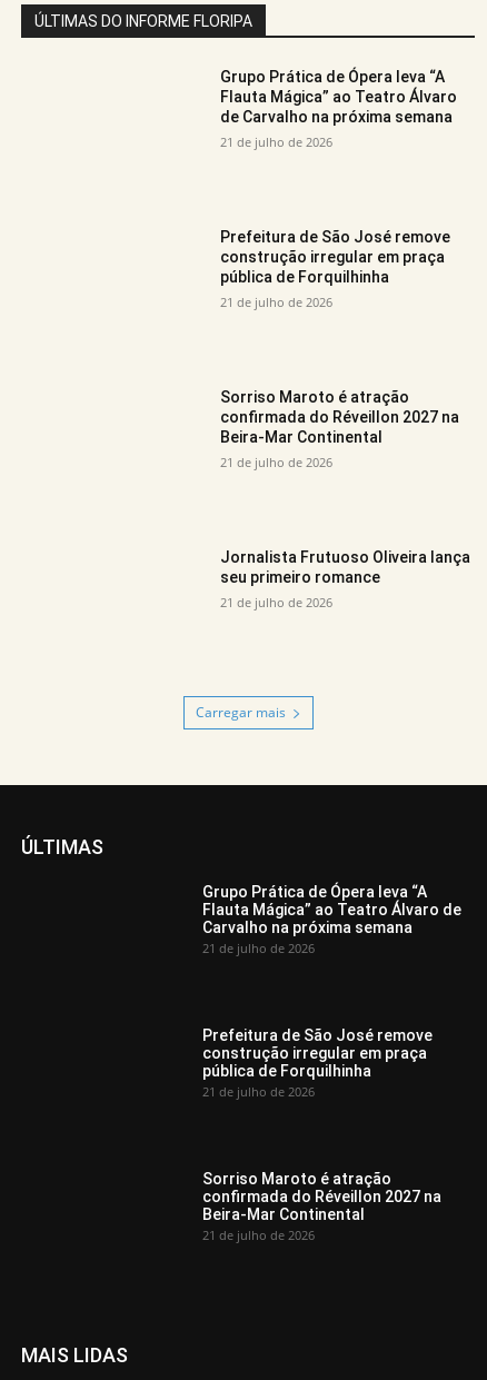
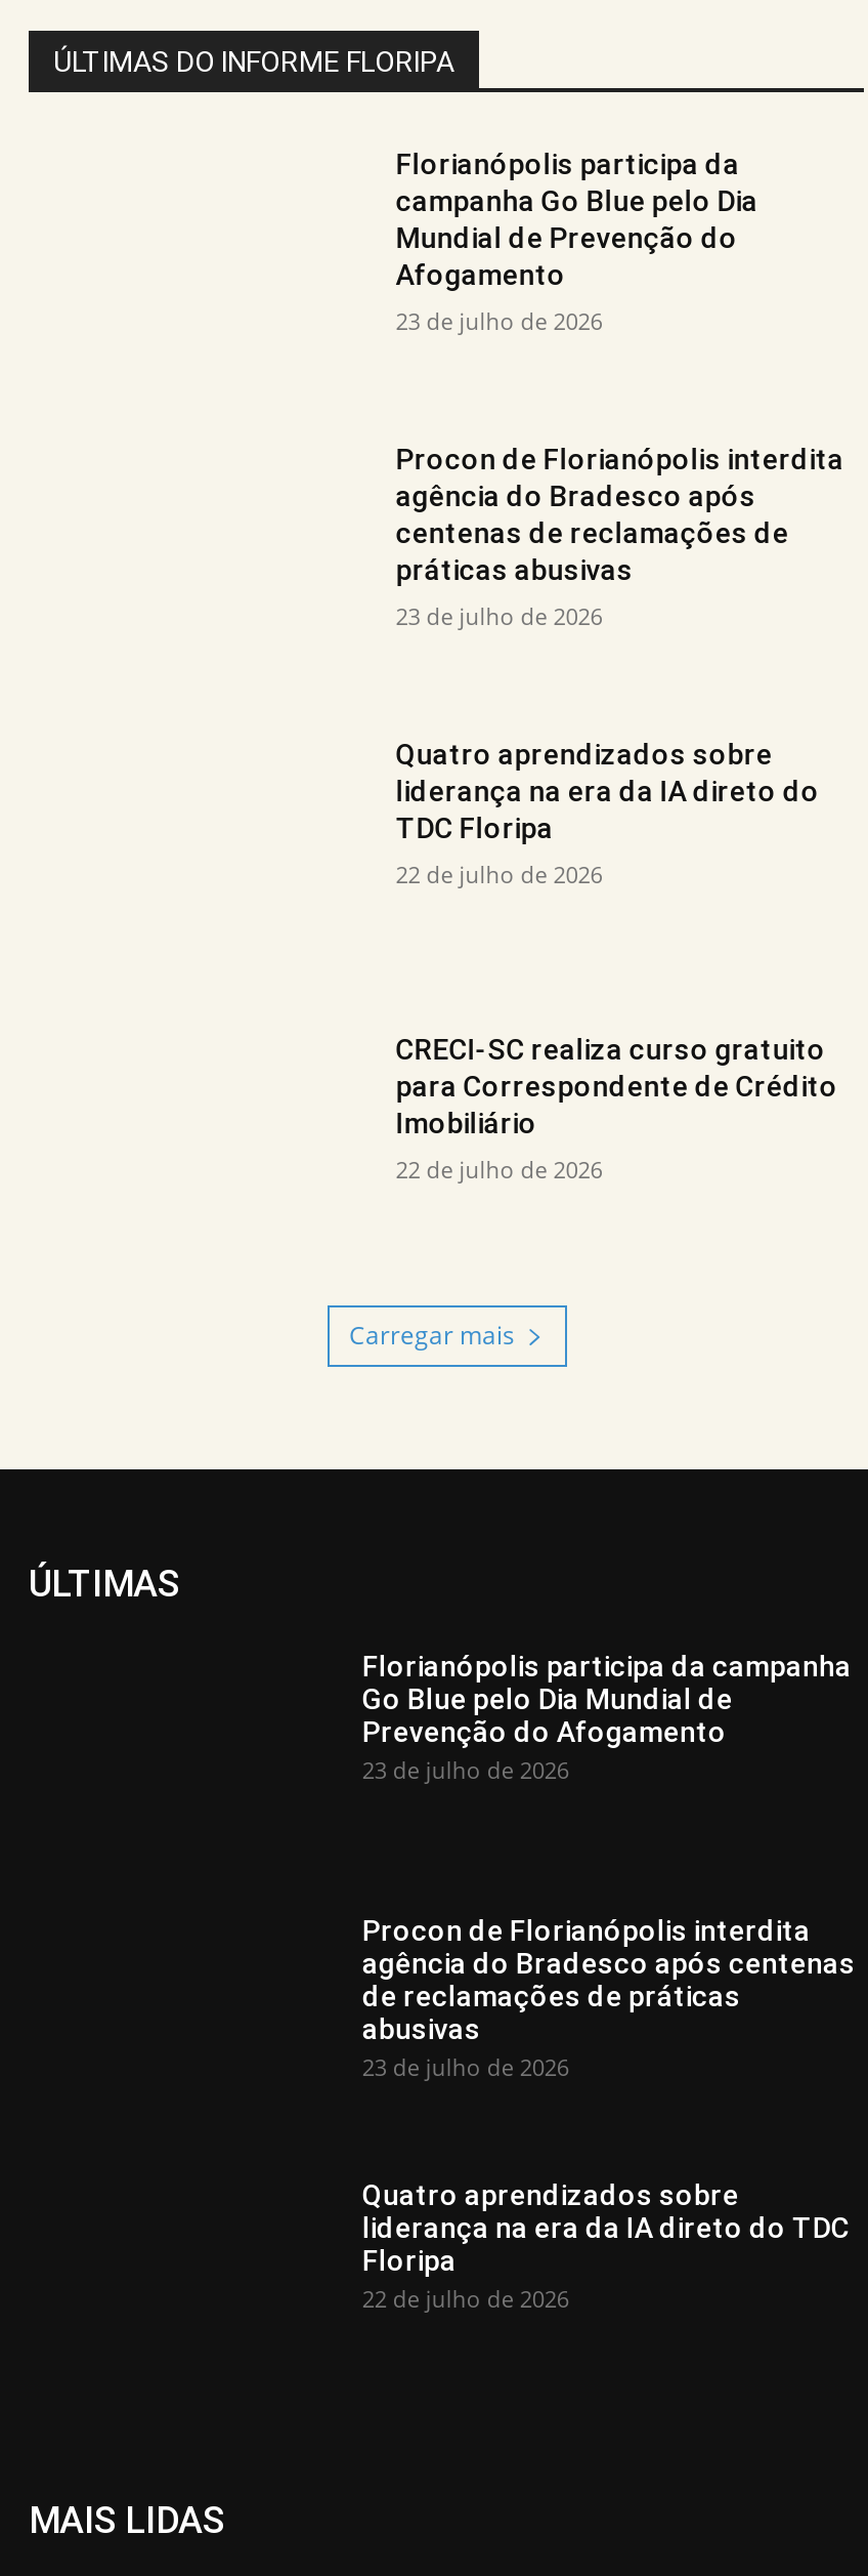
- Grupo Prática de Ópera leva “A
- Flauta Mágica” ao Teatro Álvaro
- de Carvalho na próxima semana
- 21 de julho de 2026
+ Florianópolis participa da
+ campanha Go Blue pelo Dia
+ Mundial de Prevenção do
+ Afogamento
+ 23 de julho de 2026

- Prefeitura de São José remove
- construção irregular em praça
- pública de Forquilhinha
- 21 de julho de 2026
+ Procon de Florianópolis interdita
+ agência do Bradesco após
+ centenas de reclamações de
+ práticas abusivas
+ 23 de julho de 2026

- Sorriso Maroto é atração
- confirmada do Réveillon 2027 na
- Beira-Mar Continental
- 21 de julho de 2026
+ Quatro aprendizados sobre
+ liderança na era da IA direto do
+ TDC Floripa
+ 22 de julho de 2026

- Jornalista Frutuoso Oliveira lança
- seu primeiro romance
- 21 de julho de 2026
+ CRECI-SC realiza curso gratuito
+ para Correspondente de Crédito
+ Imobiliário
+ 22 de julho de 2026

- Grupo Prática de Ópera leva “A
- Flauta Mágica” ao Teatro Álvaro de
- Carvalho na próxima semana
- 21 de julho de 2026
+ Florianópolis participa da campanha
+ Go Blue pelo Dia Mundial de
+ Prevenção do Afogamento
+ 23 de julho de 2026

- Prefeitura de São José remove
- construção irregular em praça
- pública de Forquilhinha
- 21 de julho de 2026
+ Procon de Florianópolis interdita
+ agência do Bradesco após centenas
+ de reclamações de práticas
+ abusivas
+ 23 de julho de 2026

- Sorriso Maroto é atração
- confirmada do Réveillon 2027 na
- Beira-Mar Continental
- 21 de julho de 2026
+ Quatro aprendizados sobre
+ liderança na era da IA direto do TDC
+ Floripa
+ 22 de julho de 2026
